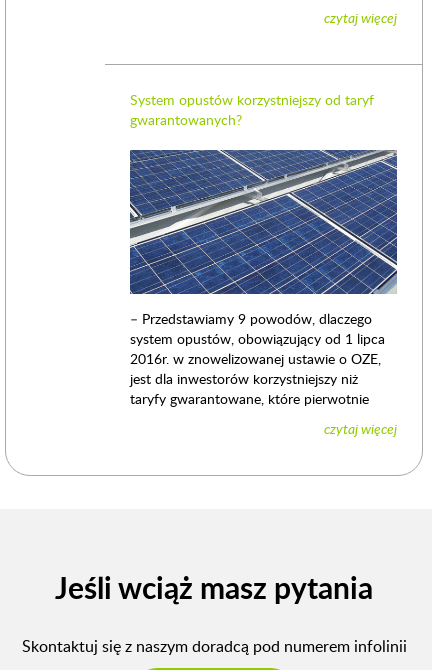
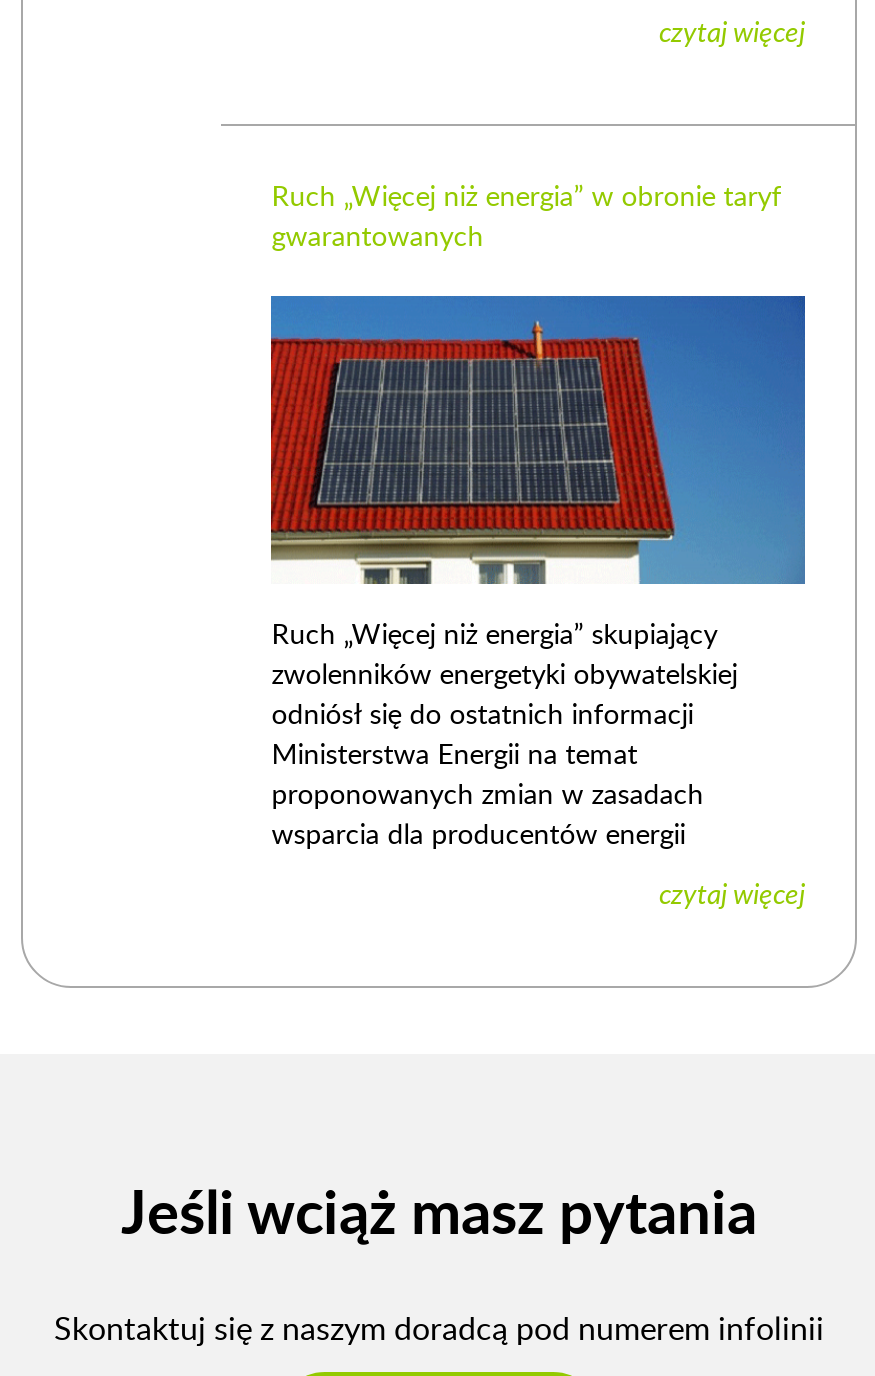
- System opustów korzystniejszy od taryf
- gwarantowanych?
+ Ruch „Więcej niż energia” w obronie taryf
+ gwarantowanych

- [image]
- – Przedstawiamy 9 powodów, dlaczego
- system opustów, obowiązujący od 1 lipca
- 2016r. w znowelizowanej ustawie o OZE,
- jest dla inwestorów korzystniejszy niż
- taryfy gwarantowane, które pierwotnie
+ [image]
+ Ruch „Więcej niż energia” skupiający
+ zwolenników energetyki obywatelskiej
+ odniósł się do ostatnich informacji
+ Ministerstwa Energii na temat
+ proponowanych zmian w zasadach
+ wsparcia dla producentów energii
